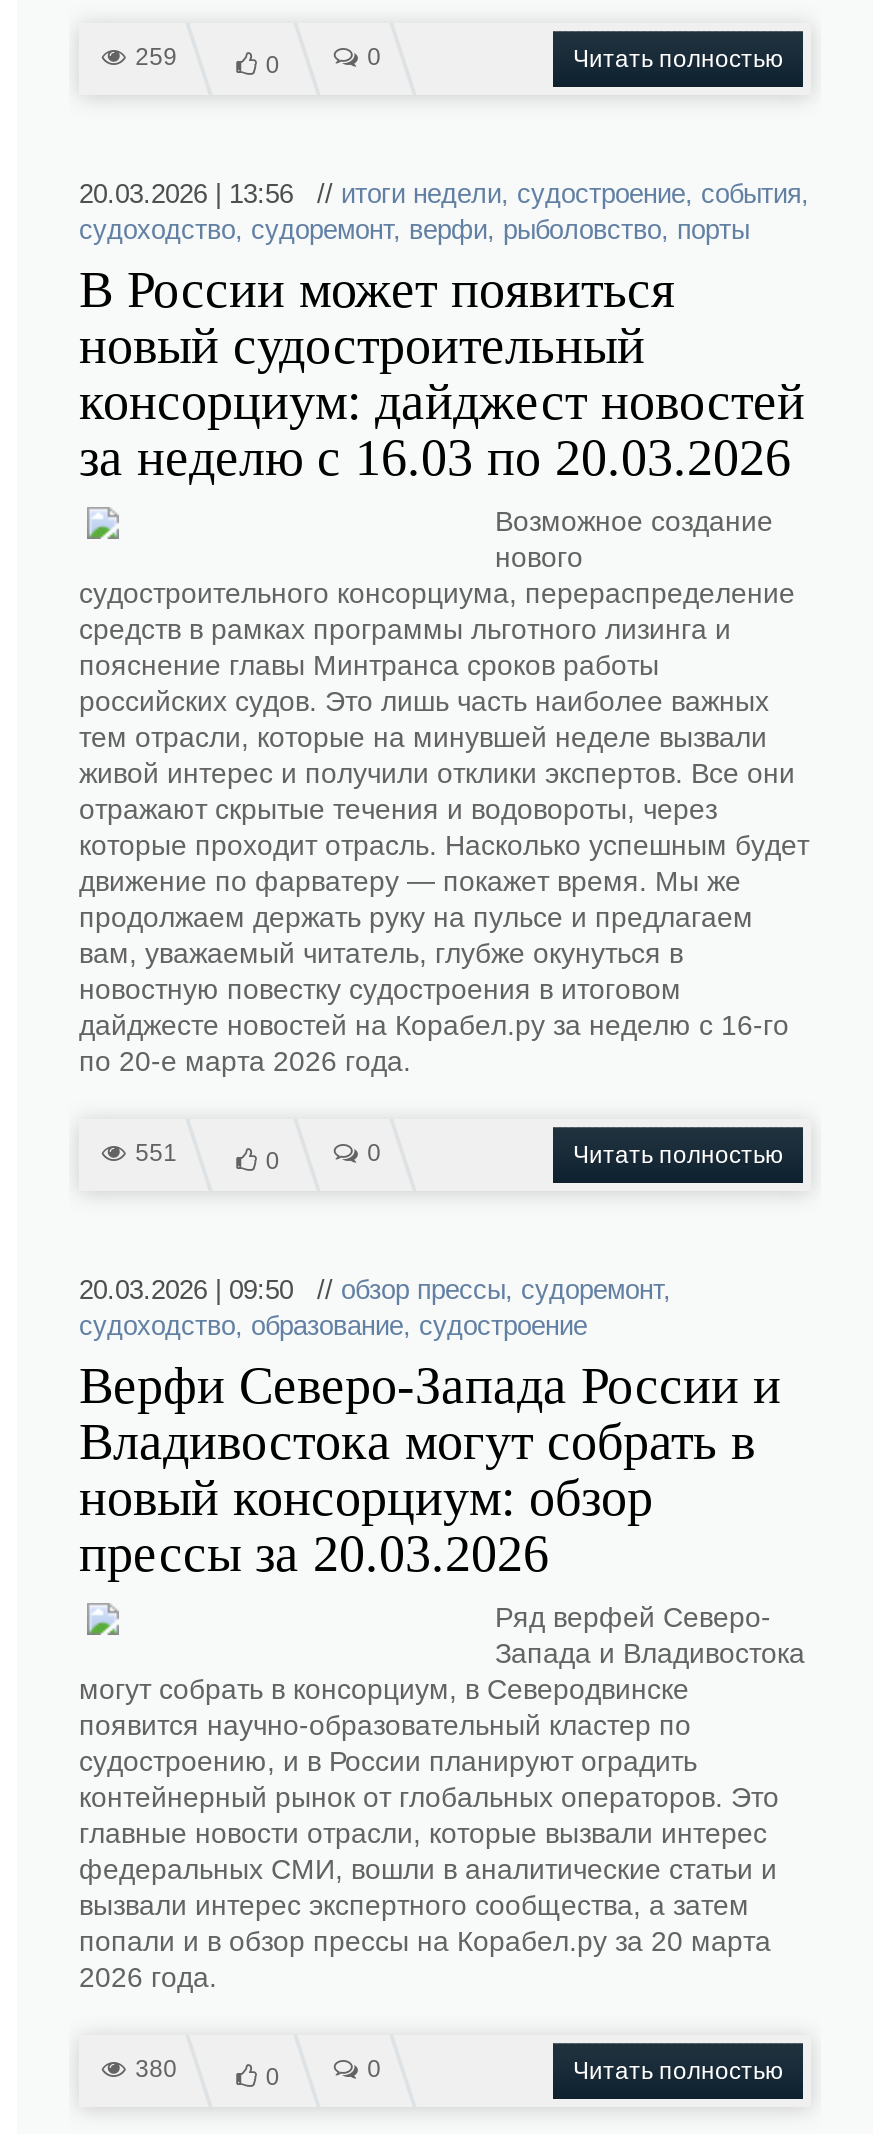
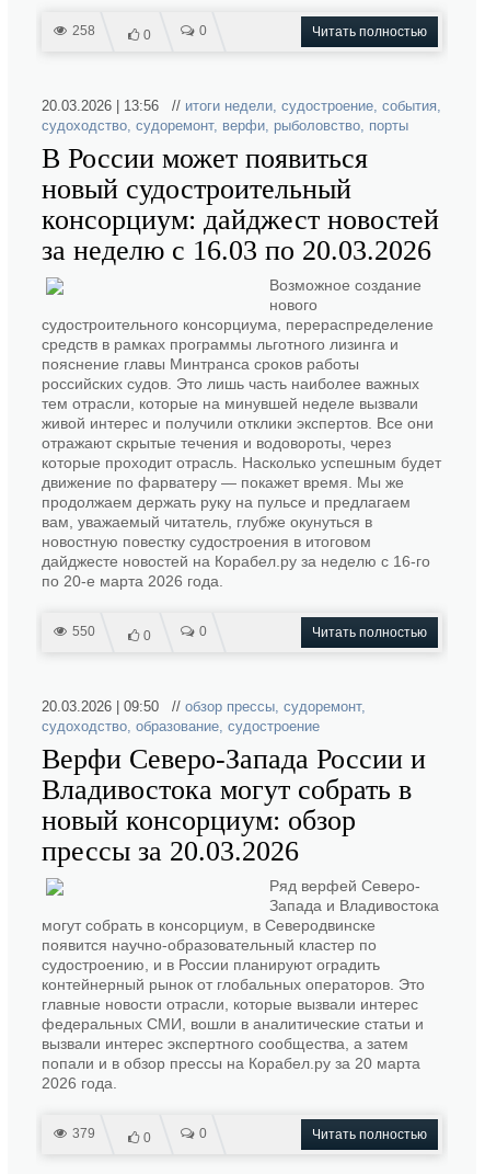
- 259
+ 258

- 551
+ 550

- 380
+ 379
